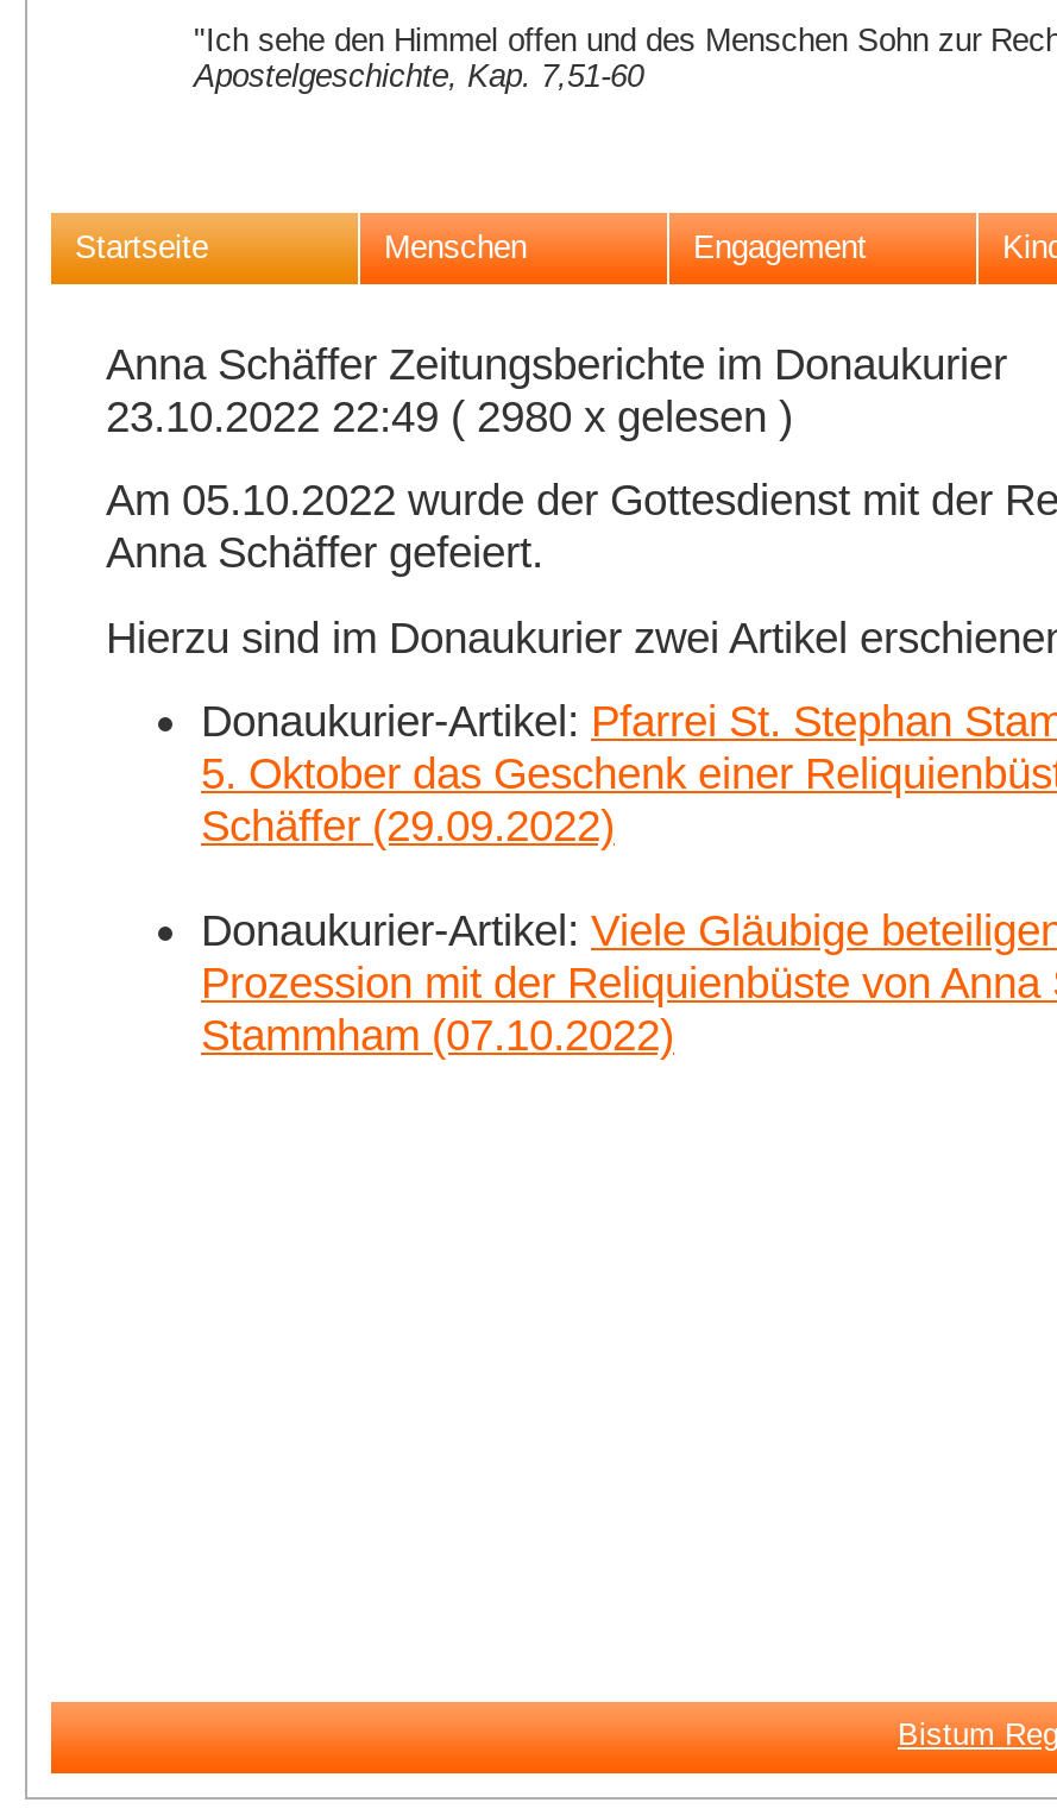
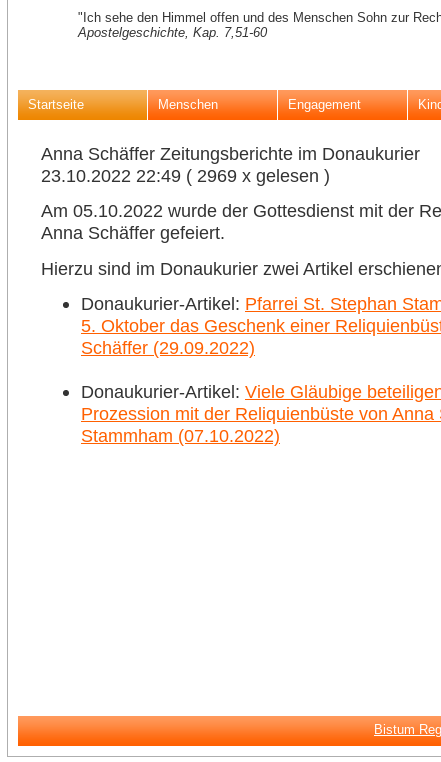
- 23.10.2022 22:49 ( 2980 x gelesen )
+ 23.10.2022 22:49 ( 2969 x gelesen )
